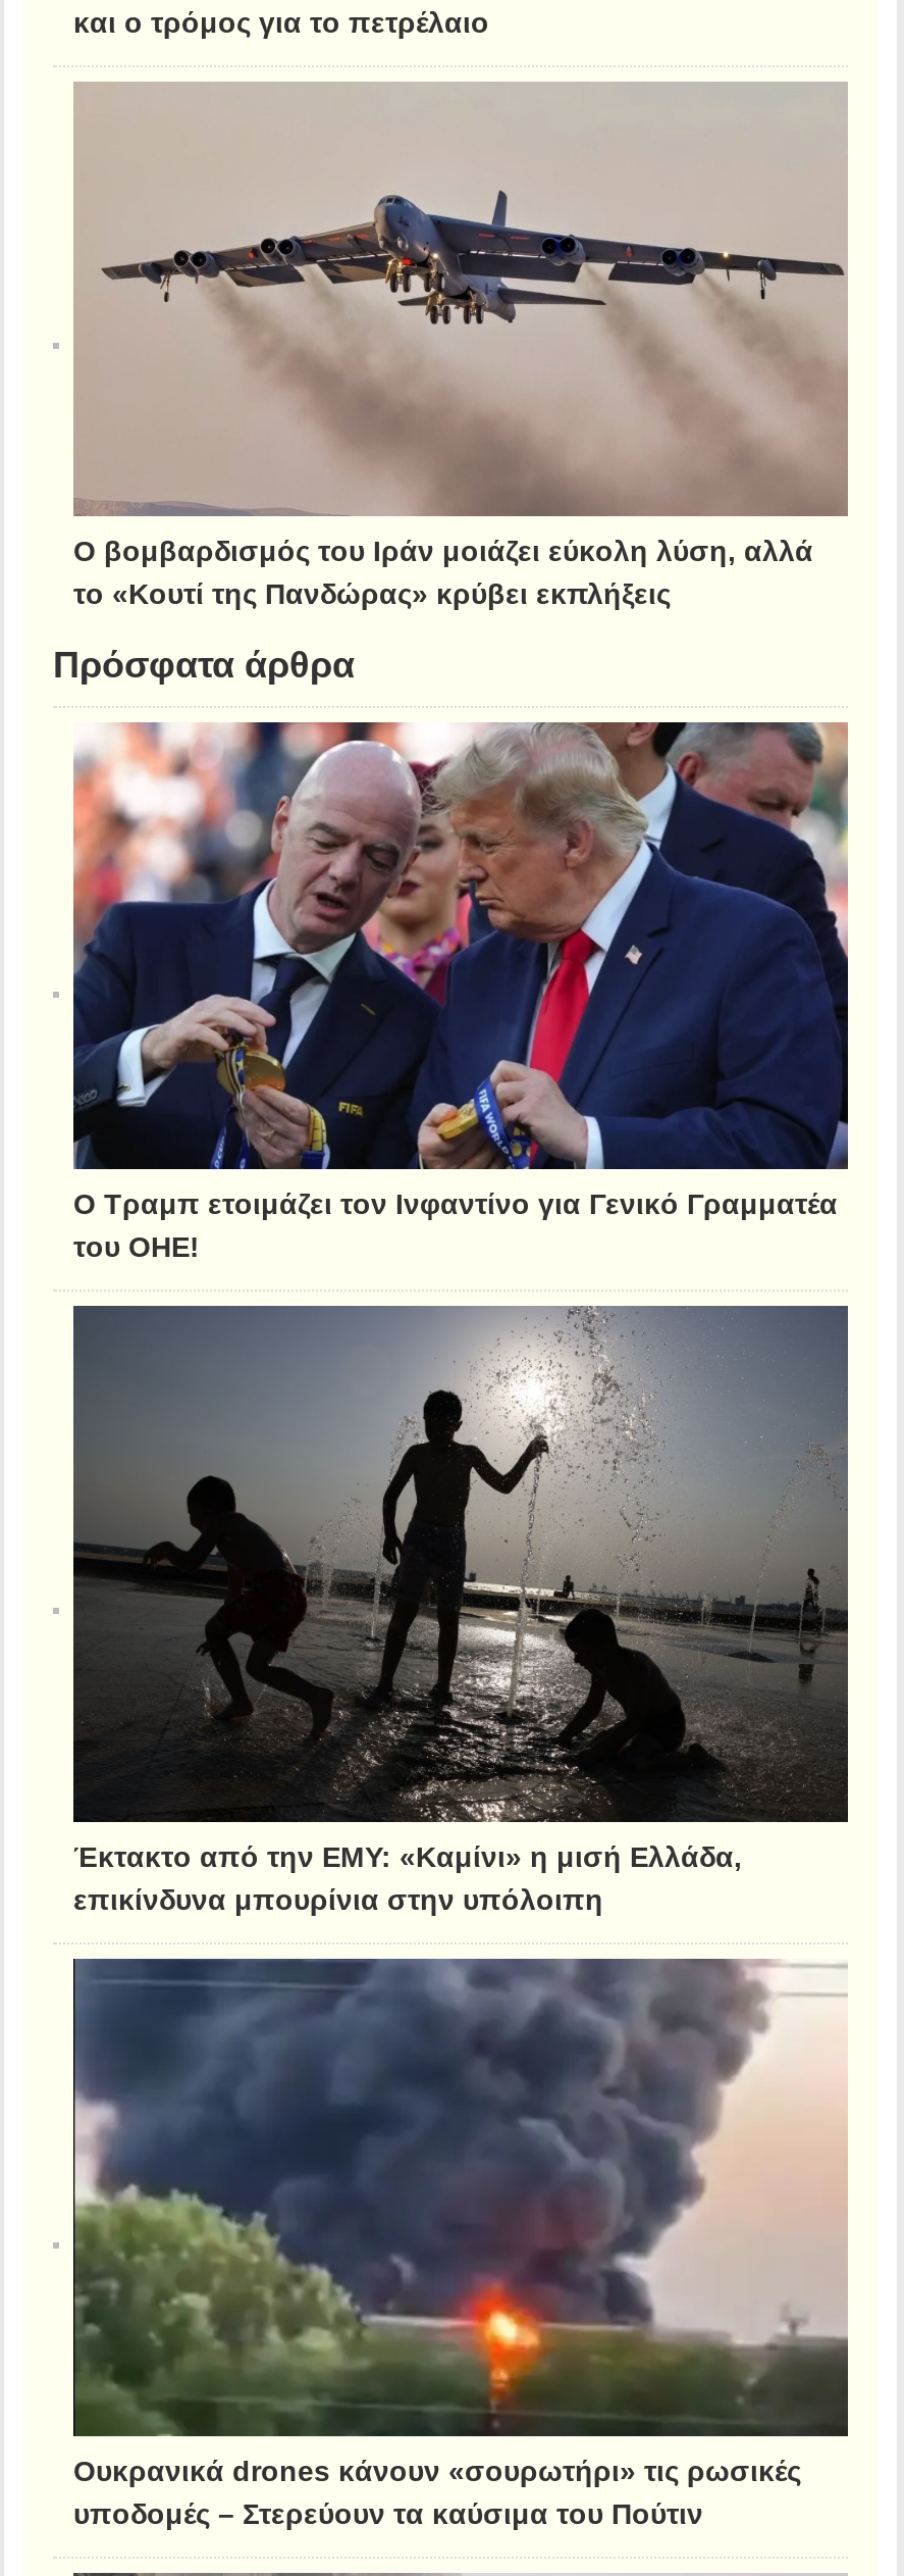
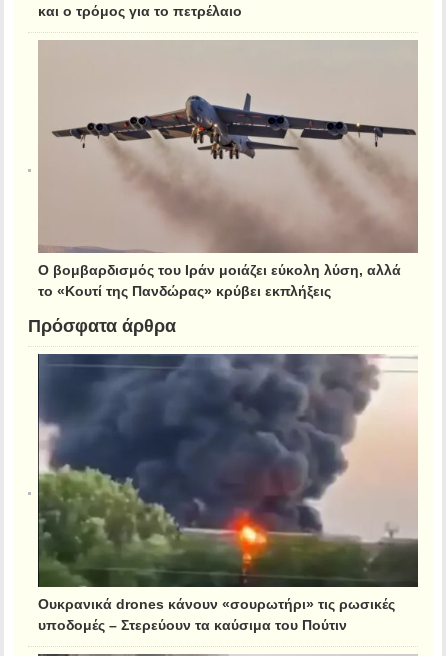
- [image]
- Ο Τραμπ ετοιμάζει τον Ινφαντίνο για Γενικό Γραμματέα
- του ΟΗΕ!

- [image]
- Έκτακτο από την ΕΜΥ: «Καμίνι» η μισή Ελλάδα,
- επικίνδυνα μπουρίνια στην υπόλοιπη
